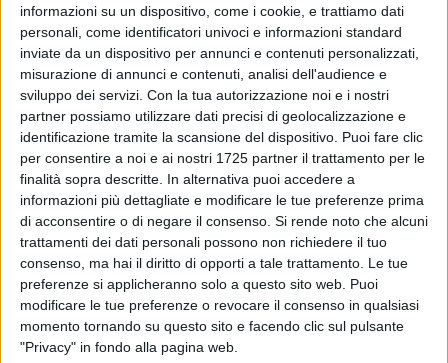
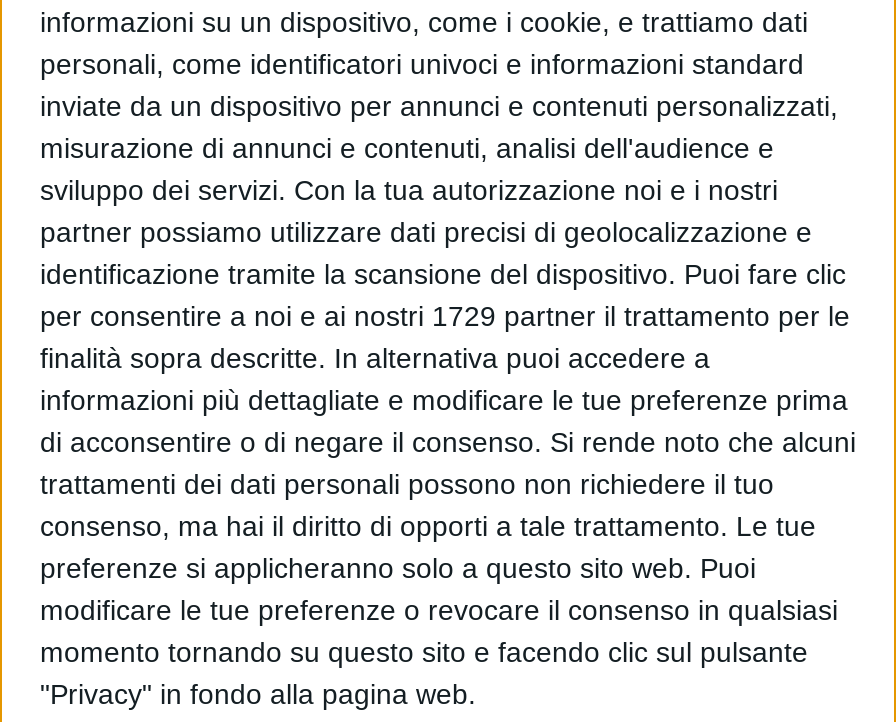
- per consentire a noi e ai nostri 1725 partner il trattamento per le
+ per consentire a noi e ai nostri 1729 partner il trattamento per le
